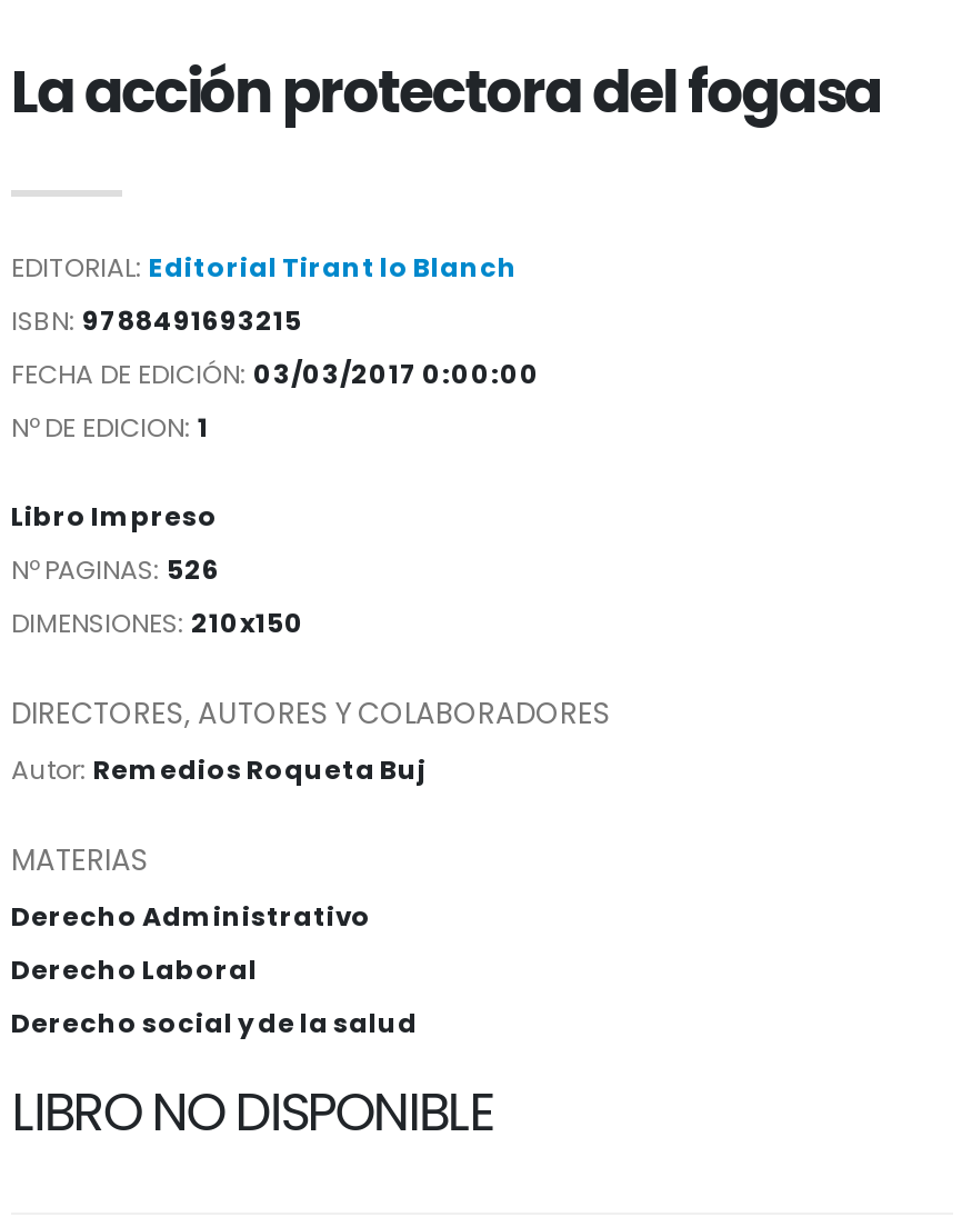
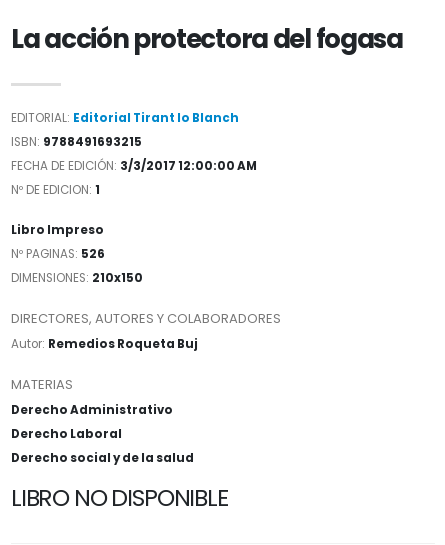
- FECHA DE EDICIÓN: 03/03/2017 0:00:00
+ FECHA DE EDICIÓN: 3/3/2017 12:00:00 AM
